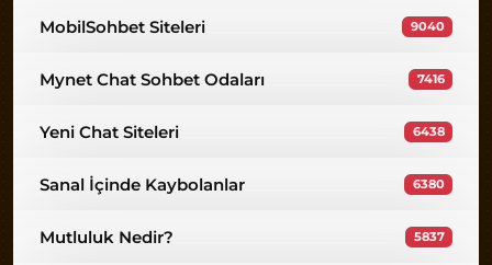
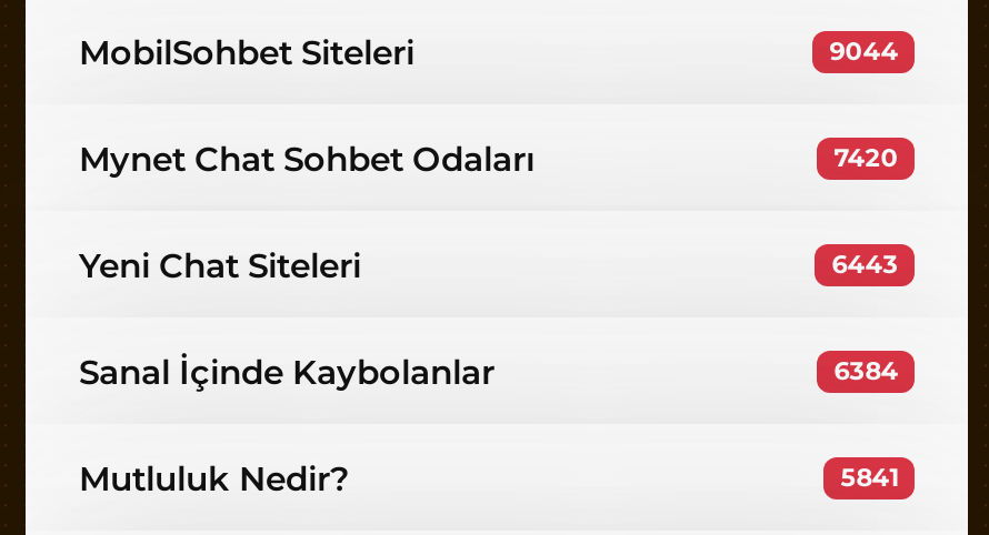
- 9040
+ 9044

- 7416
+ 7420

- 6438
+ 6443

- 6380
+ 6384

- 5837
+ 5841
